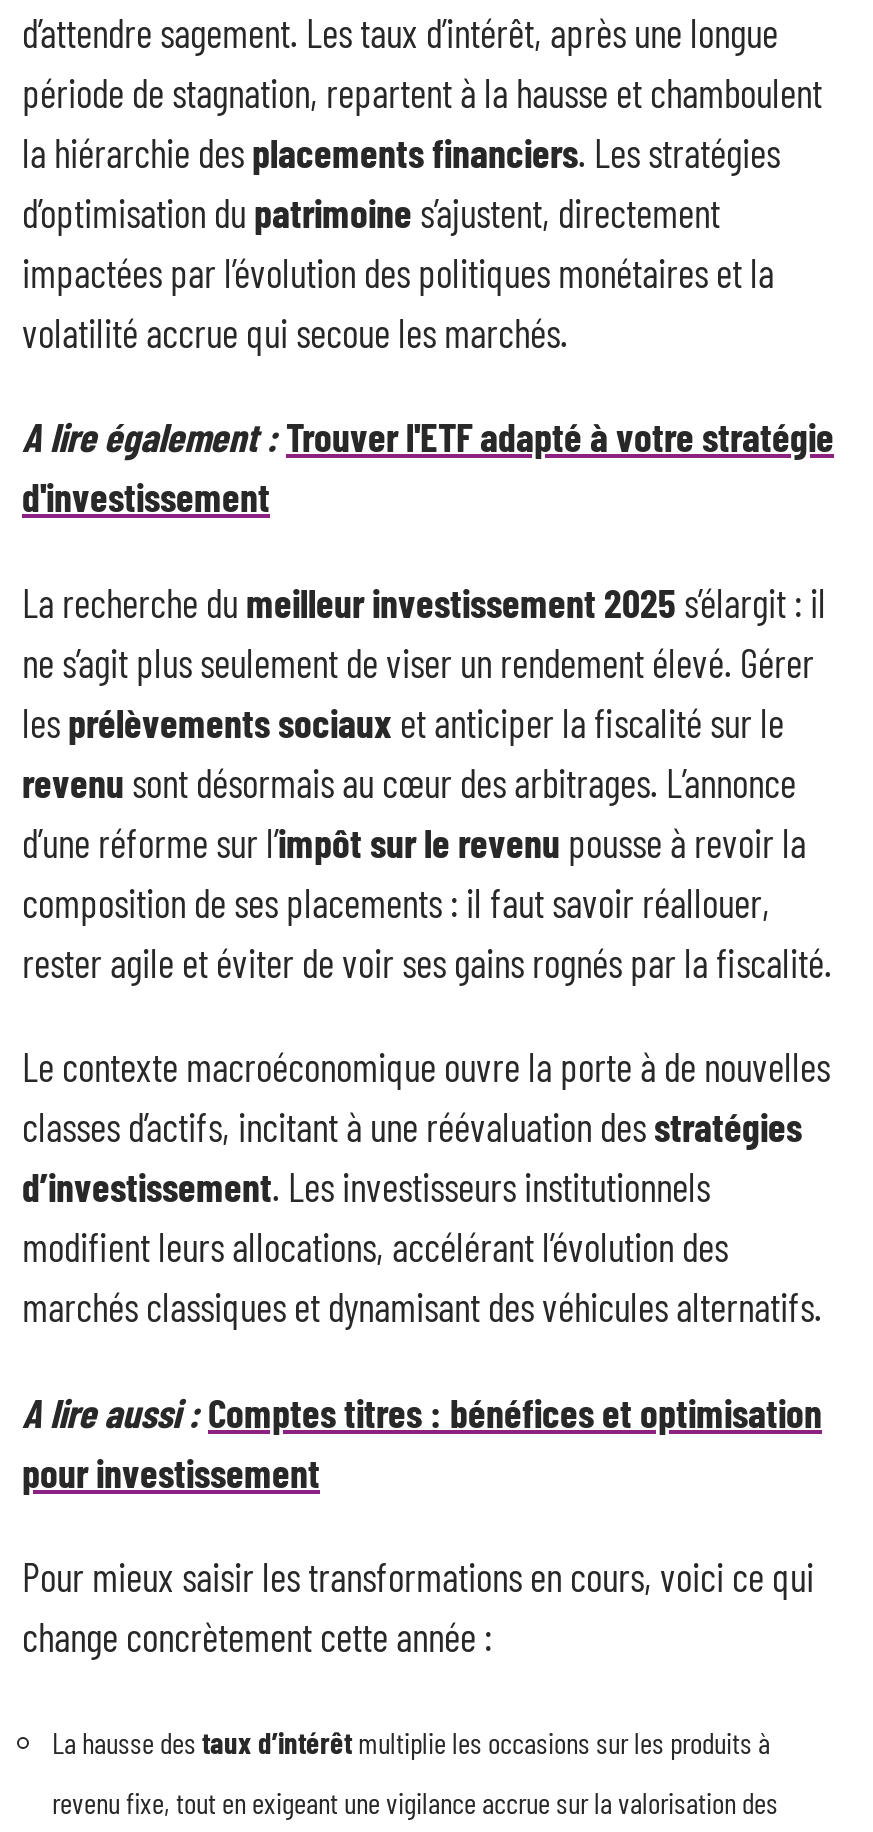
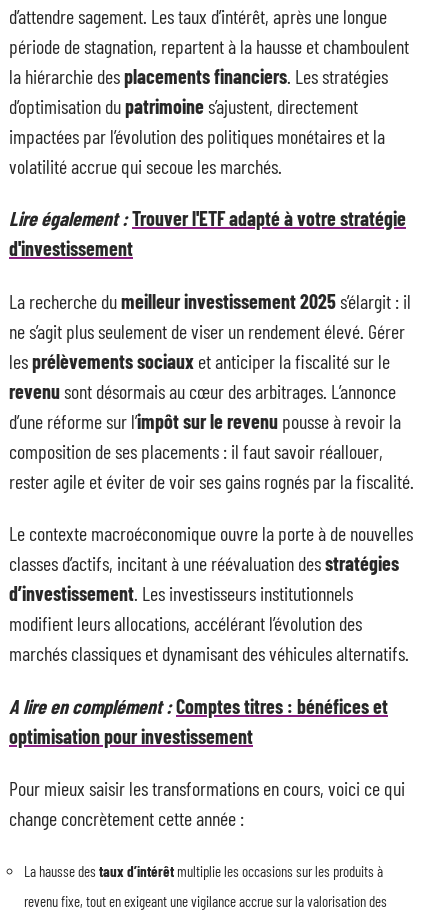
- A lire également : Trouver l'ETF adapté à votre stratégie
+ Lire également : Trouver l'ETF adapté à votre stratégie

- A lire aussi : Comptes titres : bénéfices et optimisation
- pour investissement
+ A lire en complément : Comptes titres : bénéfices et
+ optimisation pour investissement
